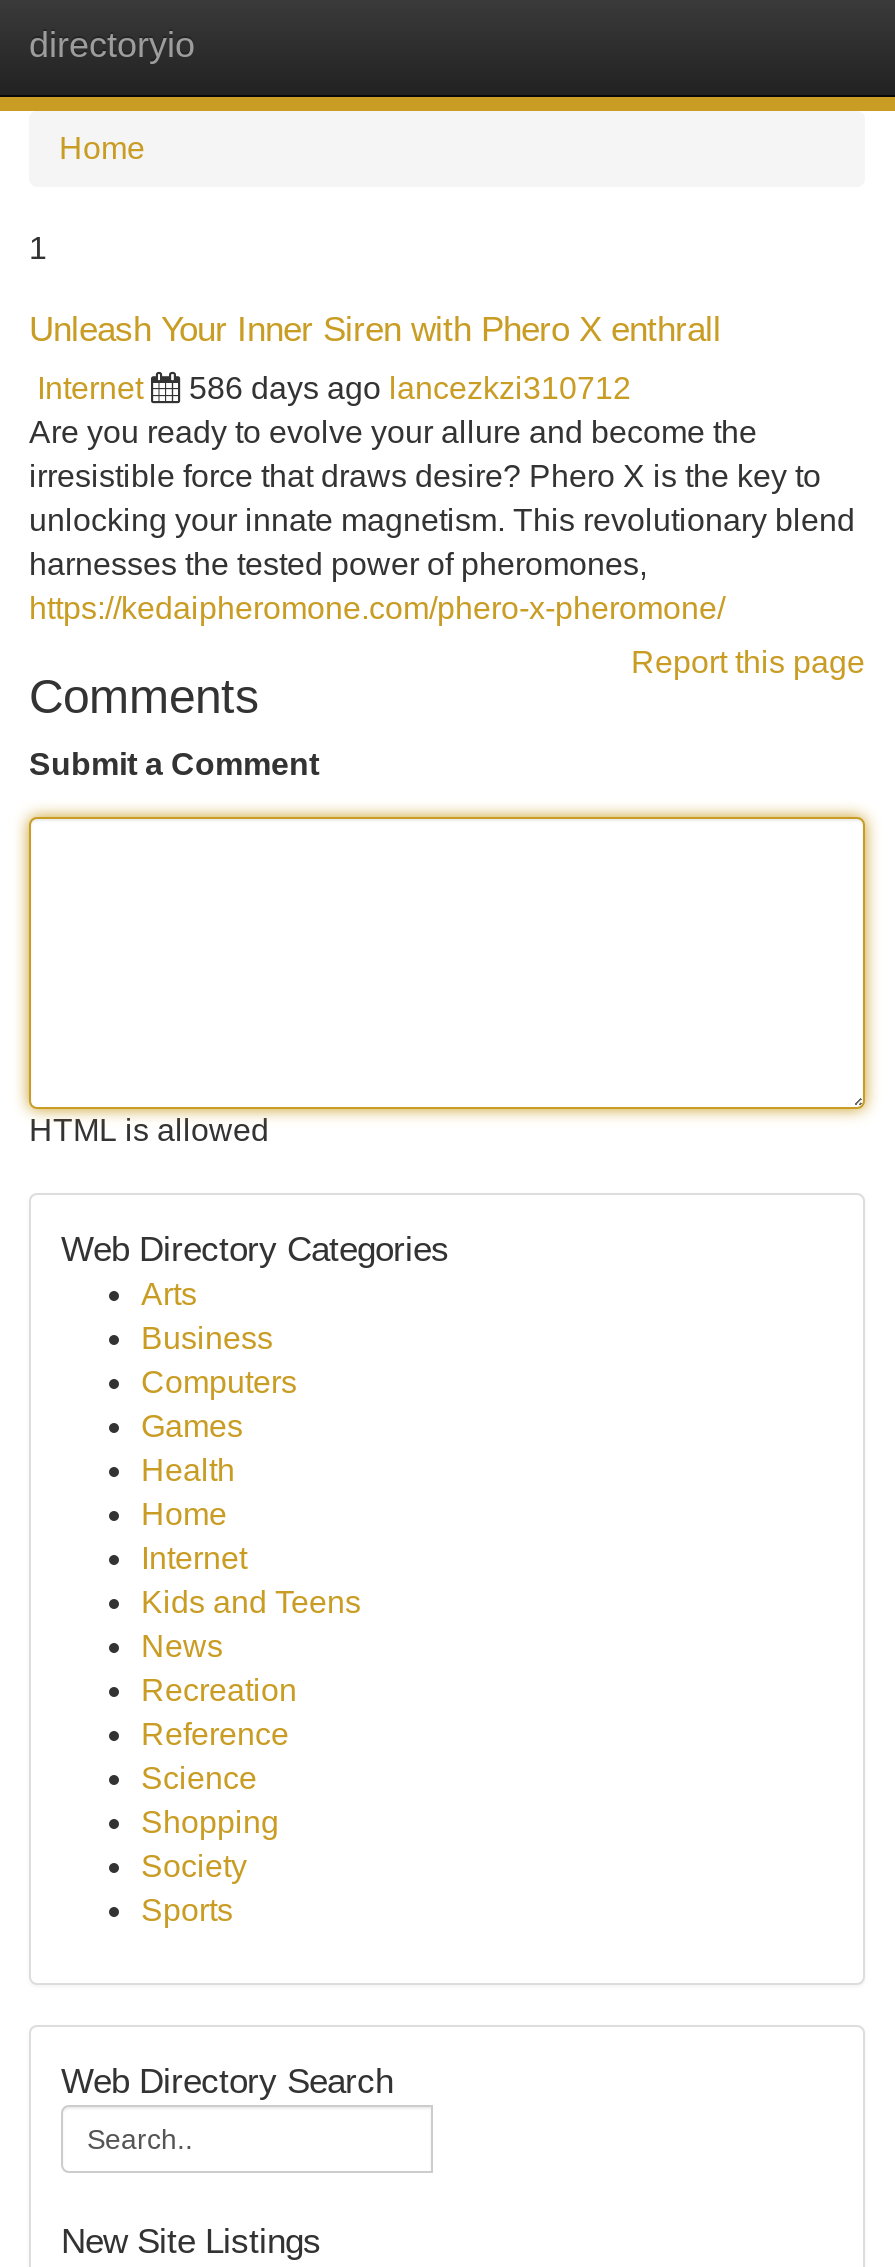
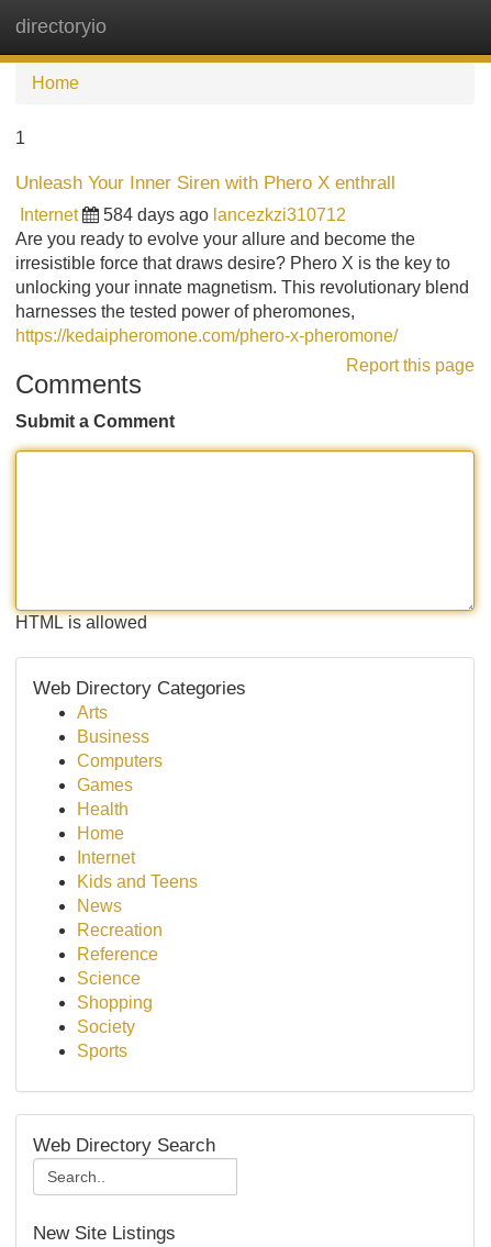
- 586 days ago lancezkzi310712
+ 584 days ago lancezkzi310712
